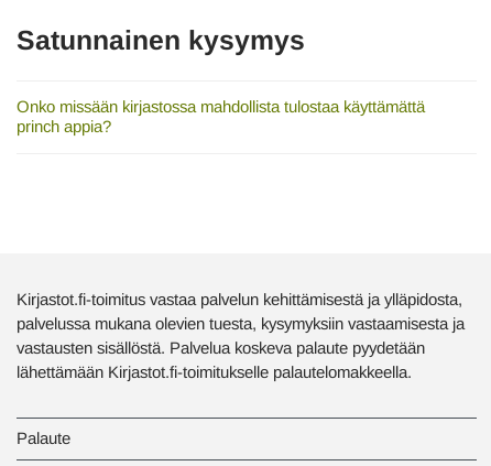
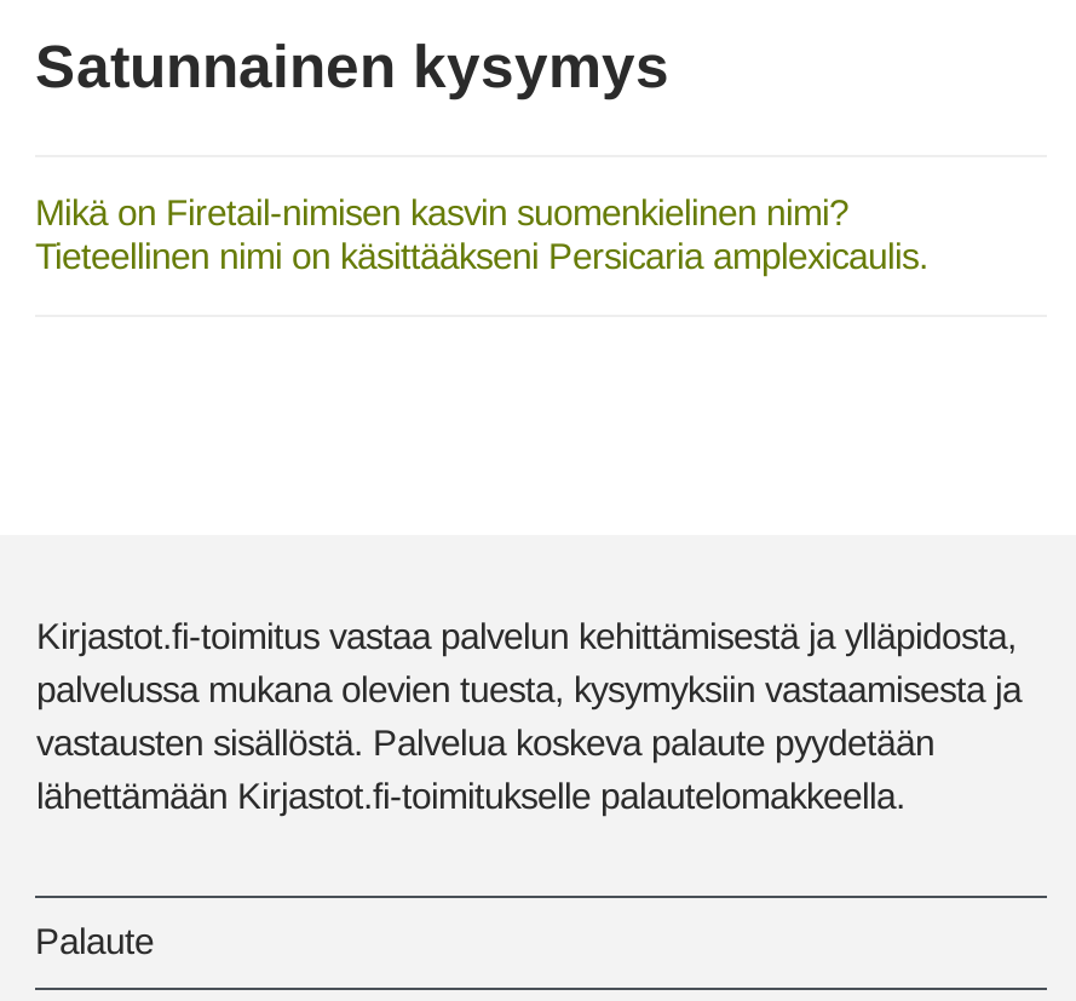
- Onko missään kirjastossa mahdollista tulostaa käyttämättä
- princh appia?
+ Mikä on Firetail-nimisen kasvin suomenkielinen nimi?
+ Tieteellinen nimi on käsittääkseni Persicaria amplexicaulis.
